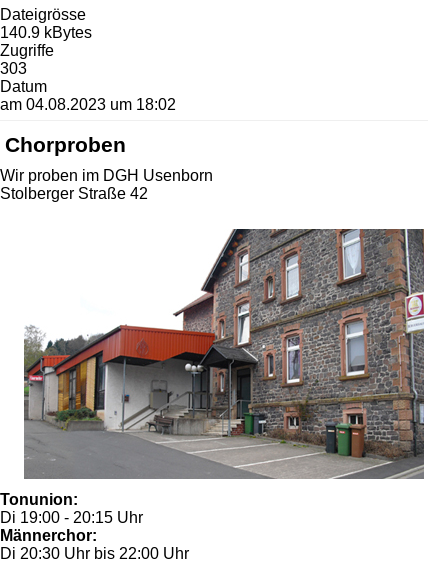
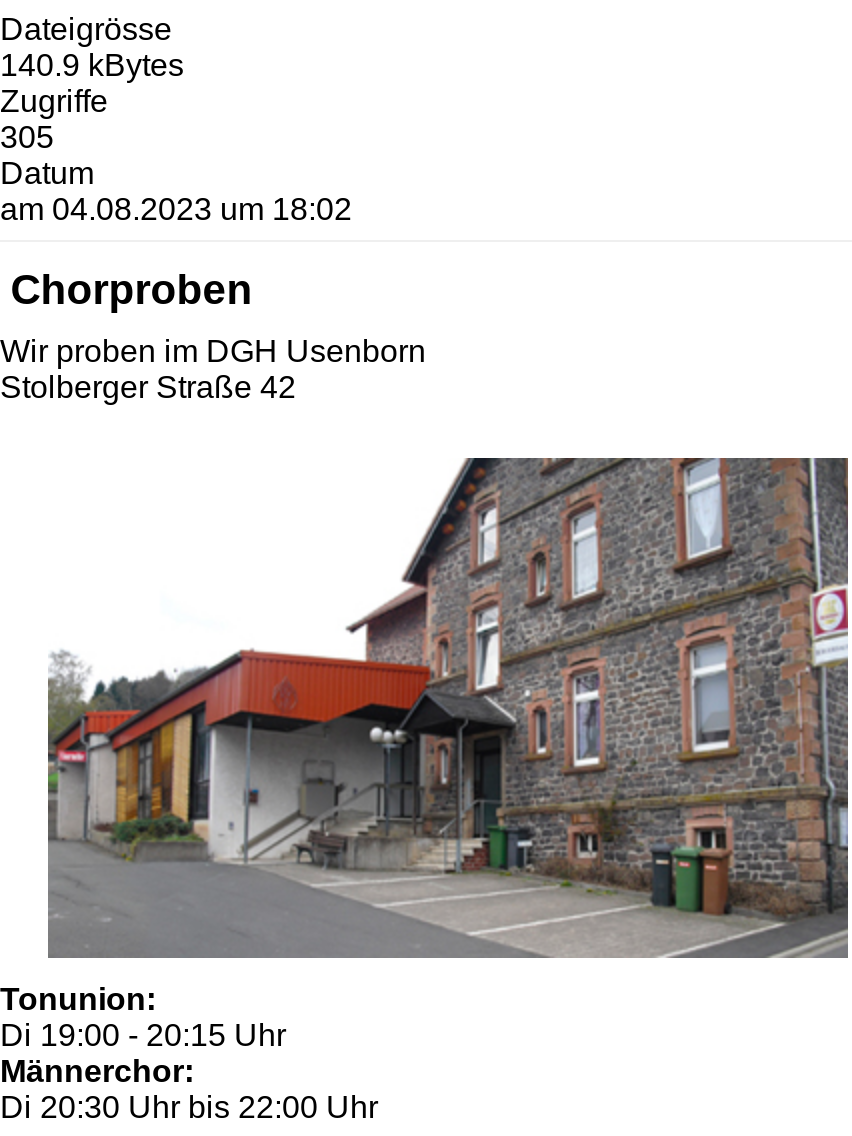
- 303
+ 305
